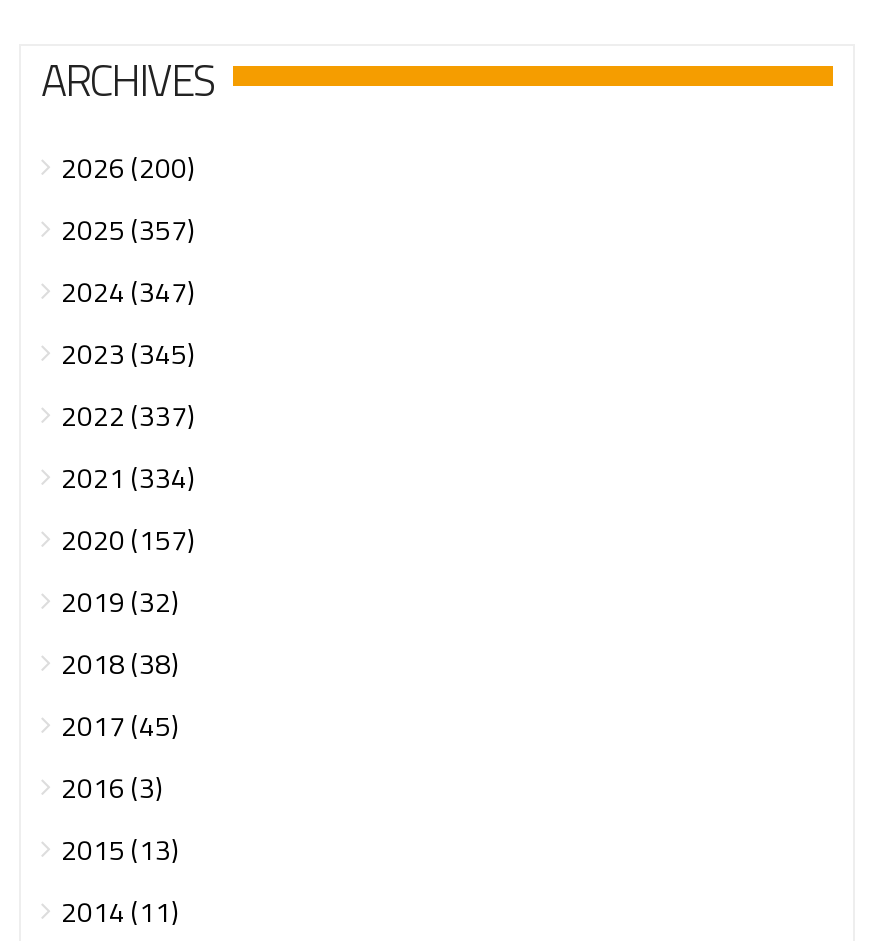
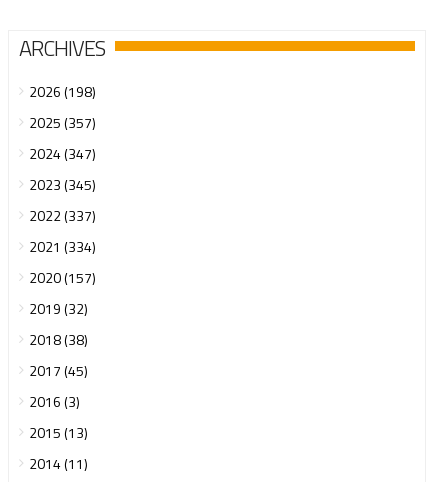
- 2026 (200)
+ 2026 (198)
